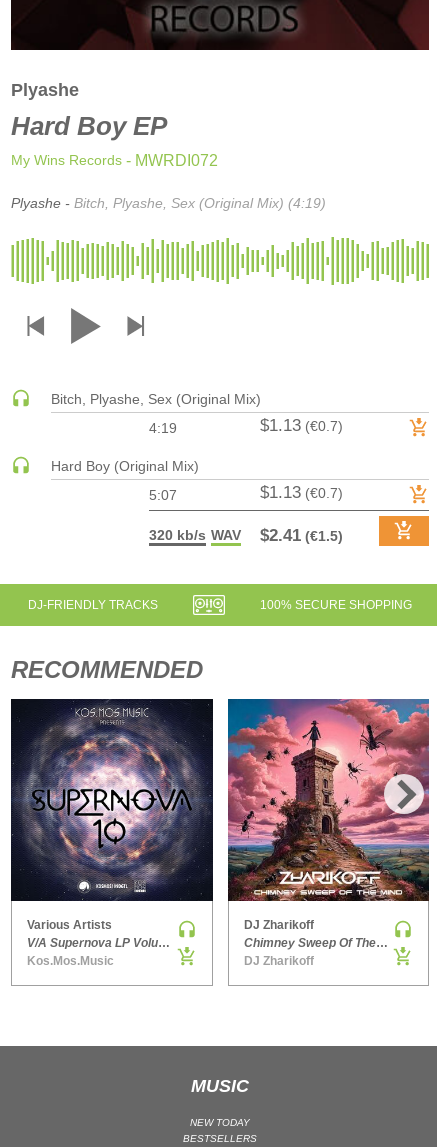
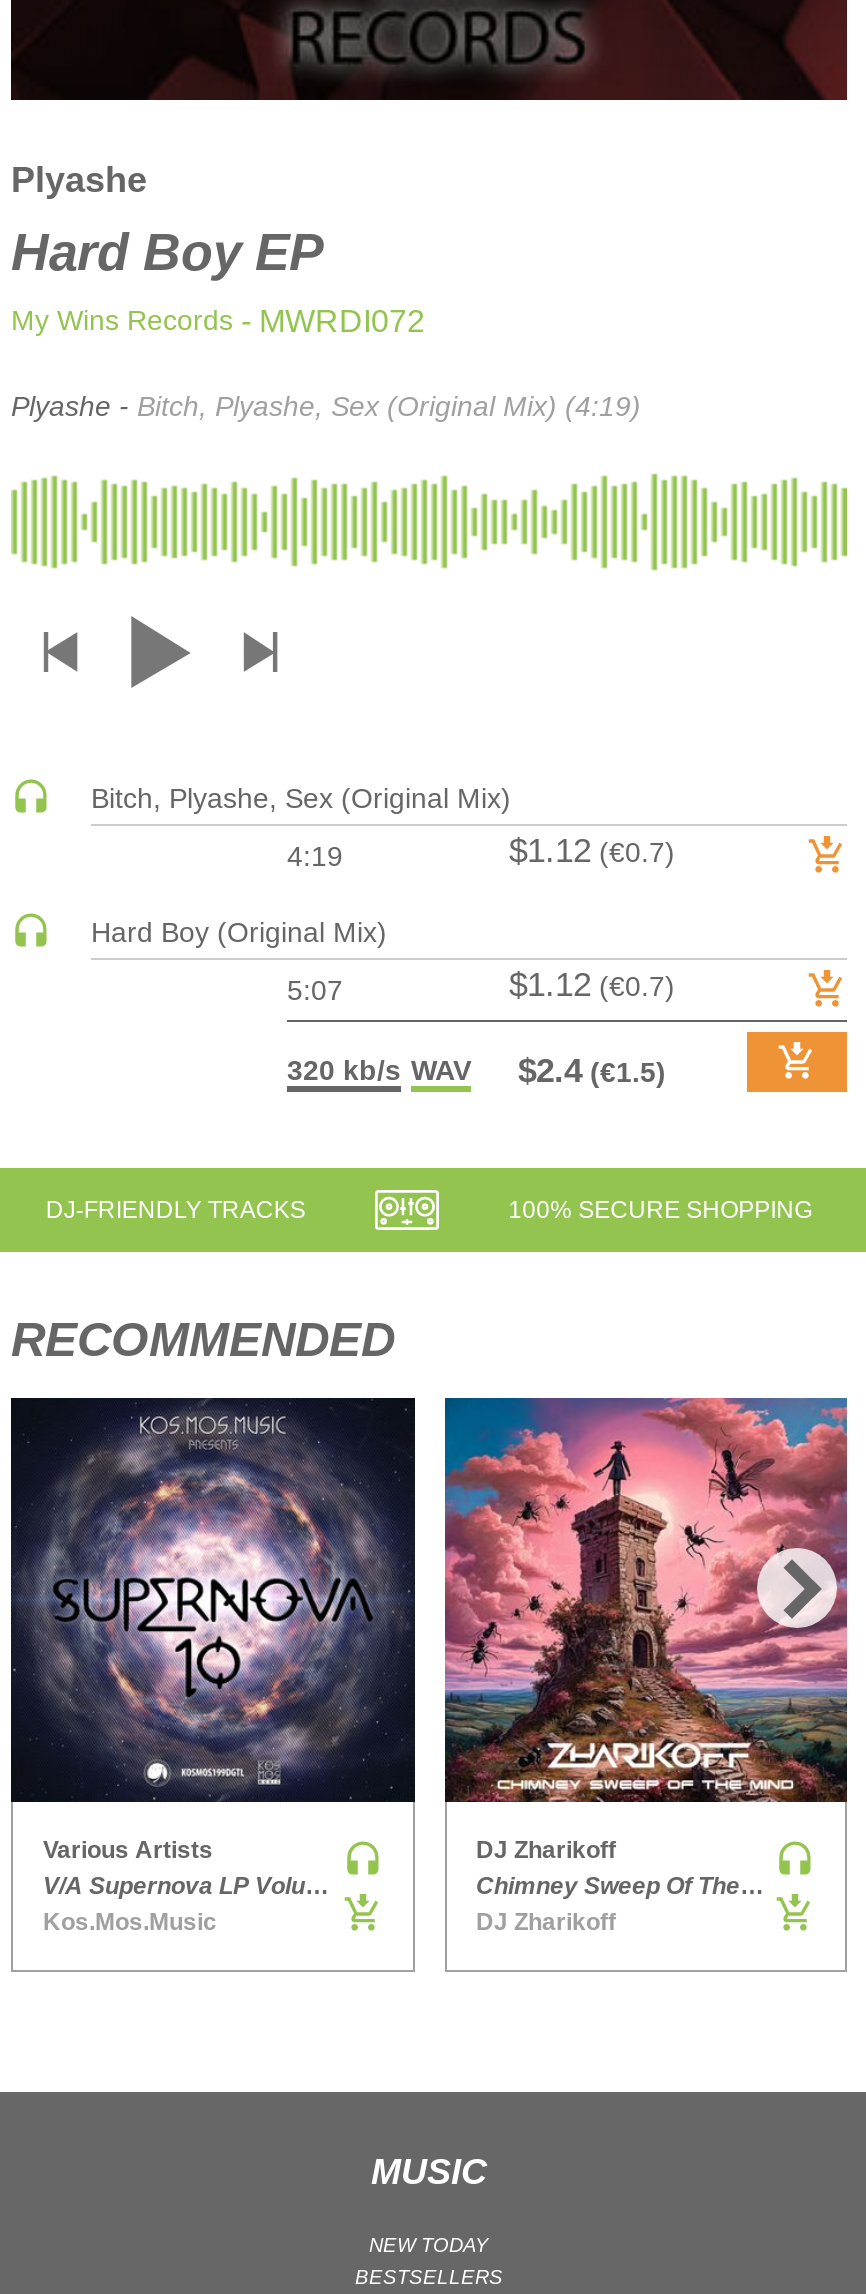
- $1.13 (€0.7)
+ $1.12 (€0.7)

- $1.13 (€0.7)
+ $1.12 (€0.7)

- 320 kb/s WAV $2.41 (€1.5)
+ 320 kb/s WAV $2.4 (€1.5)
